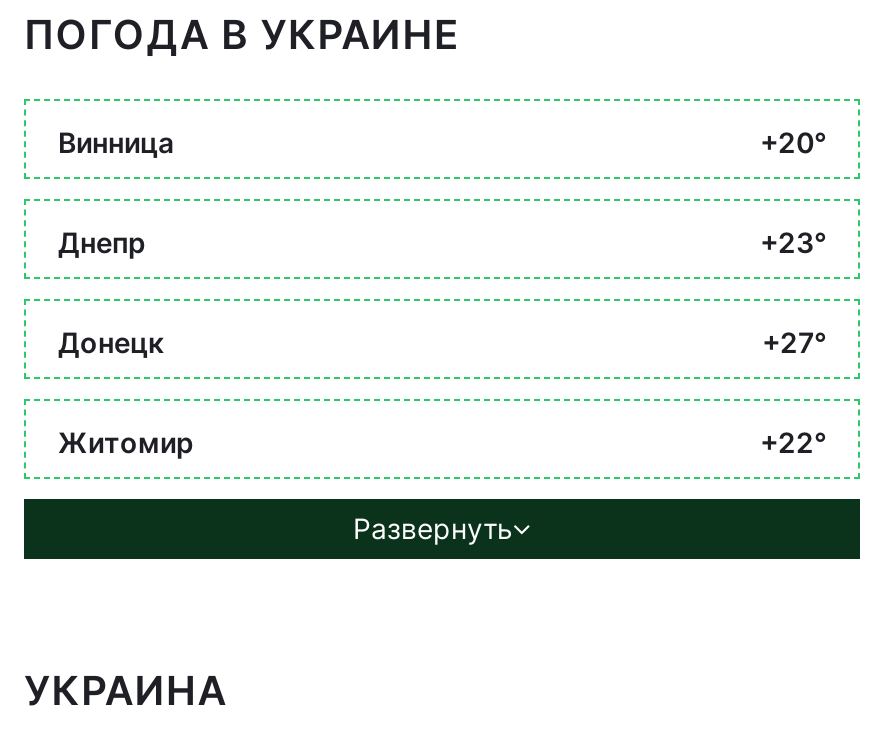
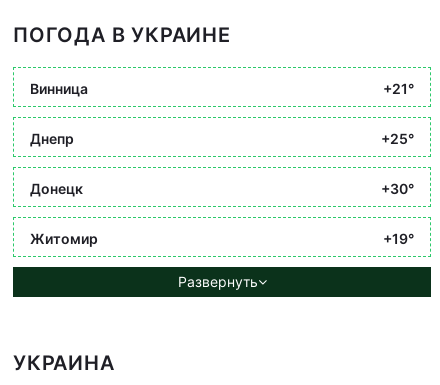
- +20°
+ +21°

- +23°
+ +25°

- +27°
+ +30°

- +22°
+ +19°
